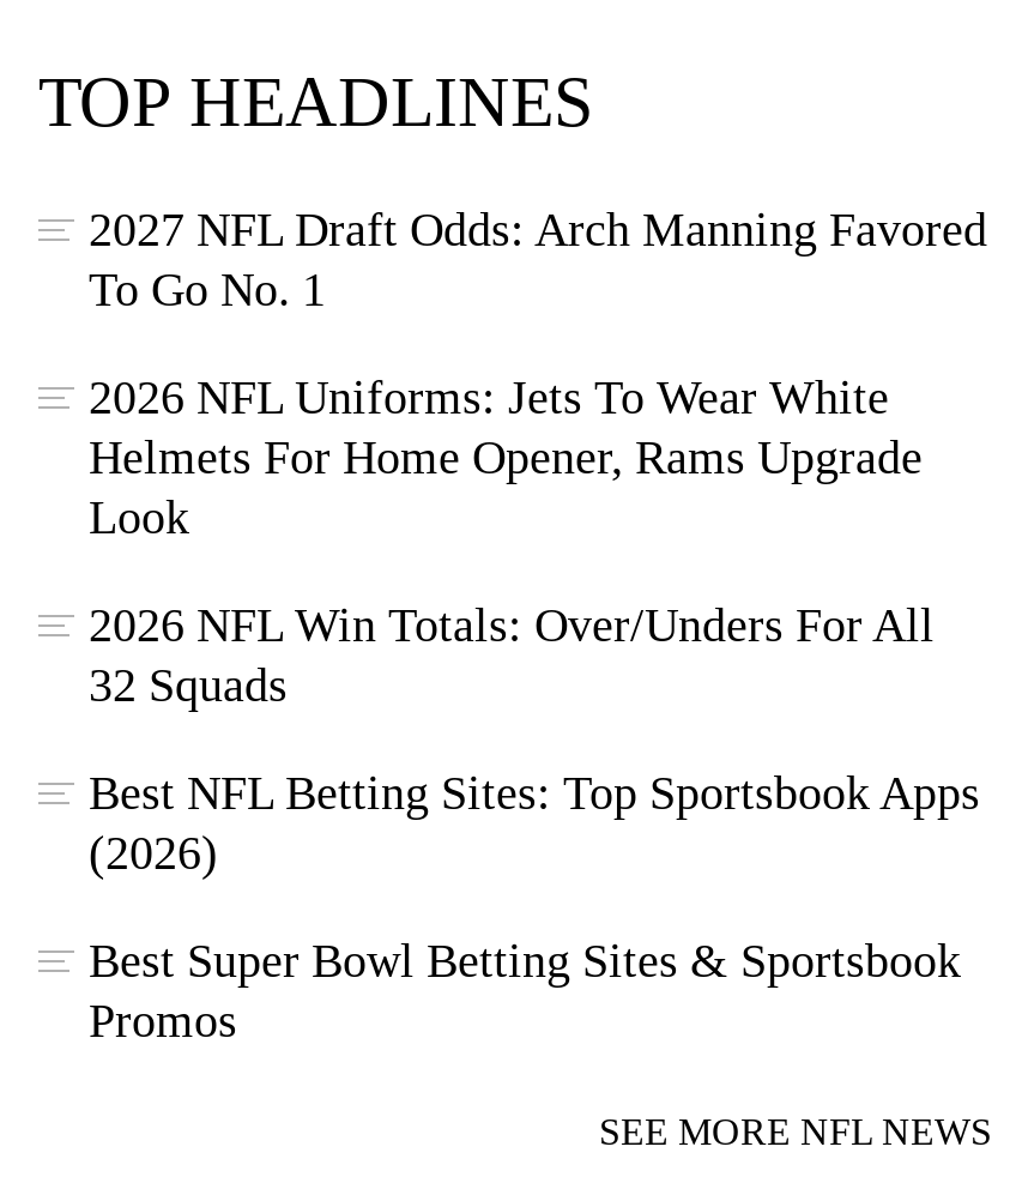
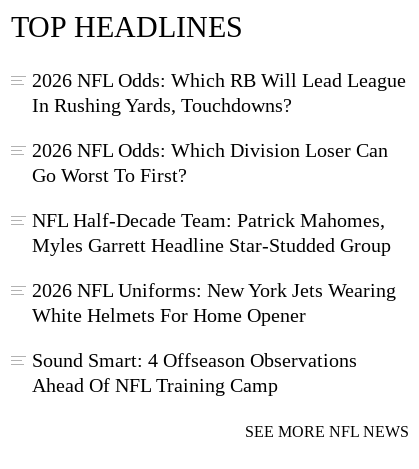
- 2027 NFL Draft Odds: Arch Manning Favored
- To Go No. 1
+ 2026 NFL Odds: Which RB Will Lead League
+ In Rushing Yards, Touchdowns?

- 2026 NFL Uniforms: Jets To Wear White
- Helmets For Home Opener, Rams Upgrade
- Look
+ 2026 NFL Odds: Which Division Loser Can
+ Go Worst To First?

- 2026 NFL Win Totals: Over/Unders For All
- 32 Squads
+ NFL Half-Decade Team: Patrick Mahomes,
+ Myles Garrett Headline Star-Studded Group

- Best NFL Betting Sites: Top Sportsbook Apps
- (2026)
+ 2026 NFL Uniforms: New York Jets Wearing
+ White Helmets For Home Opener

- Best Super Bowl Betting Sites & Sportsbook
- Promos
+ Sound Smart: 4 Offseason Observations
+ Ahead Of NFL Training Camp
